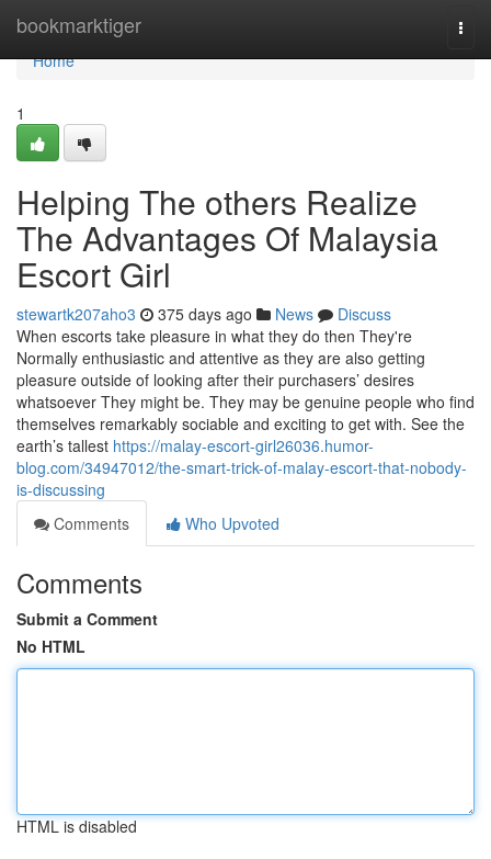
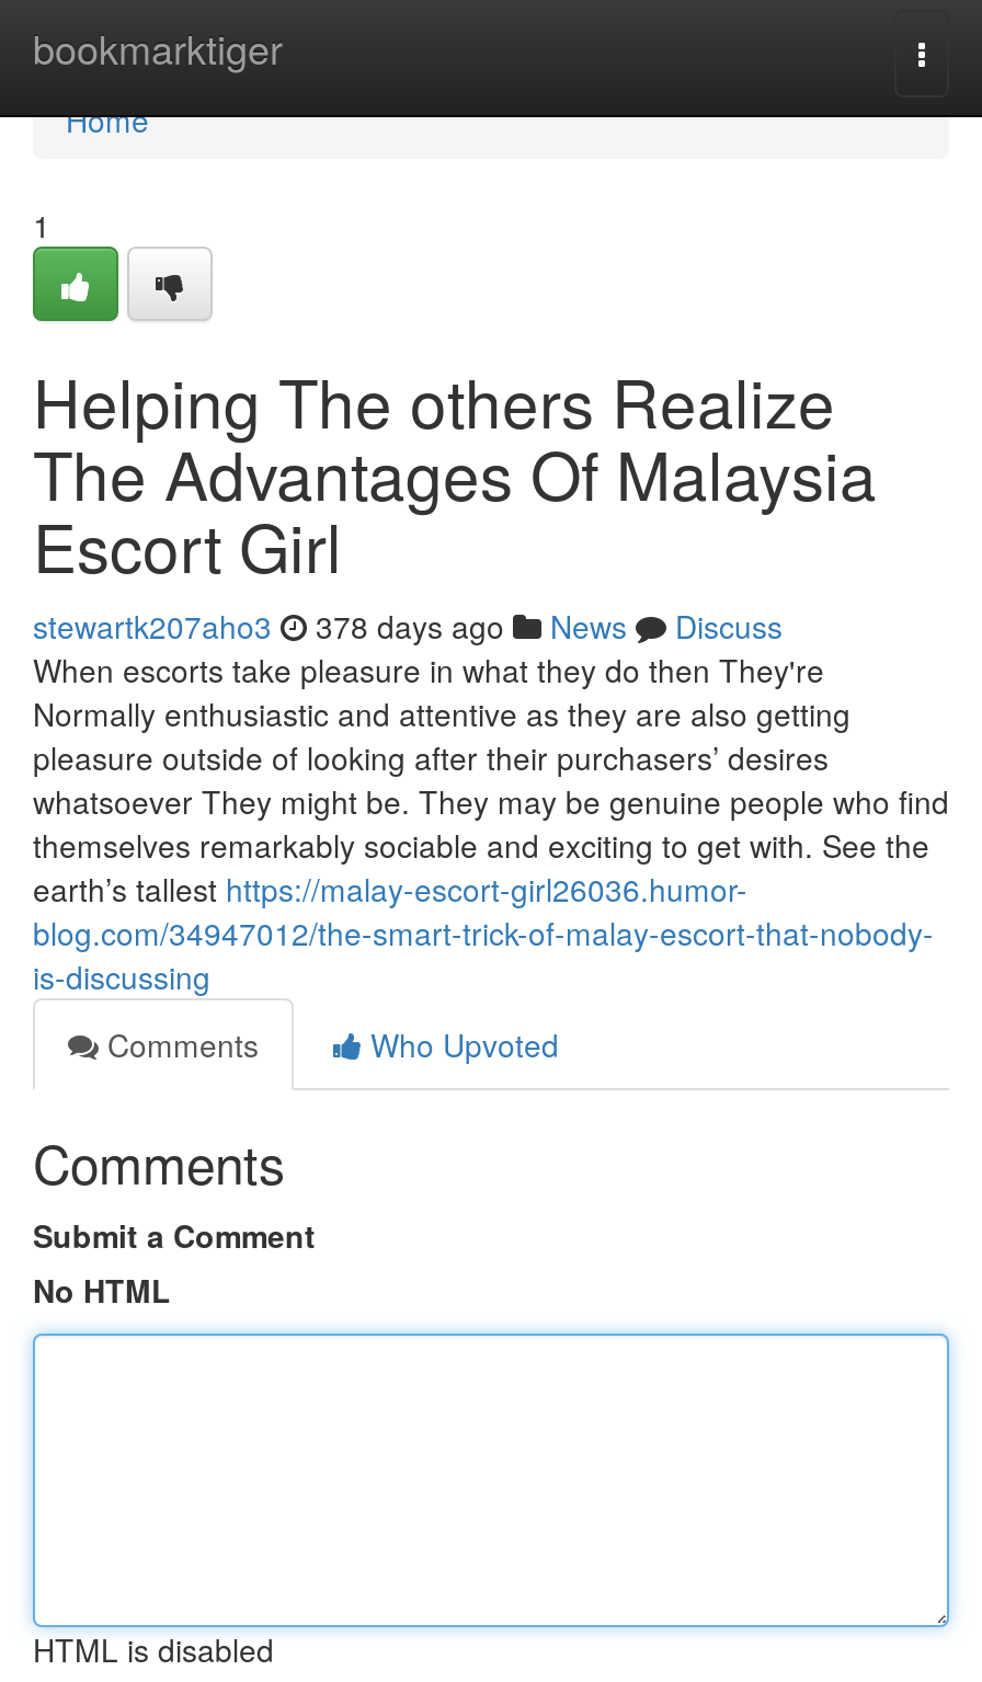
- stewartk207aho3 375 days ago News Discuss
+ stewartk207aho3 378 days ago News Discuss
